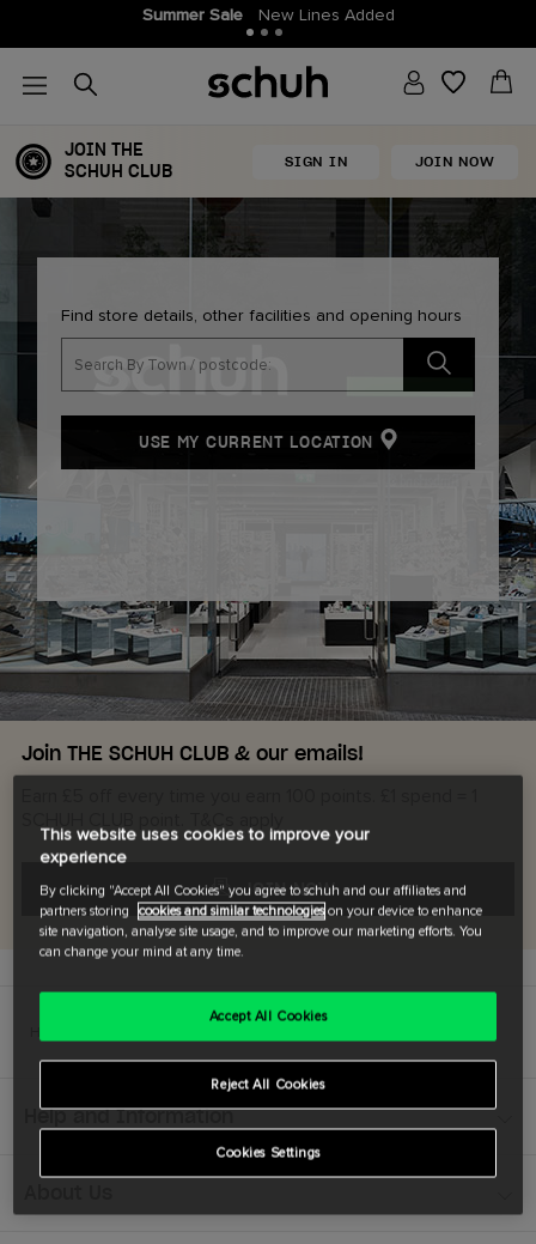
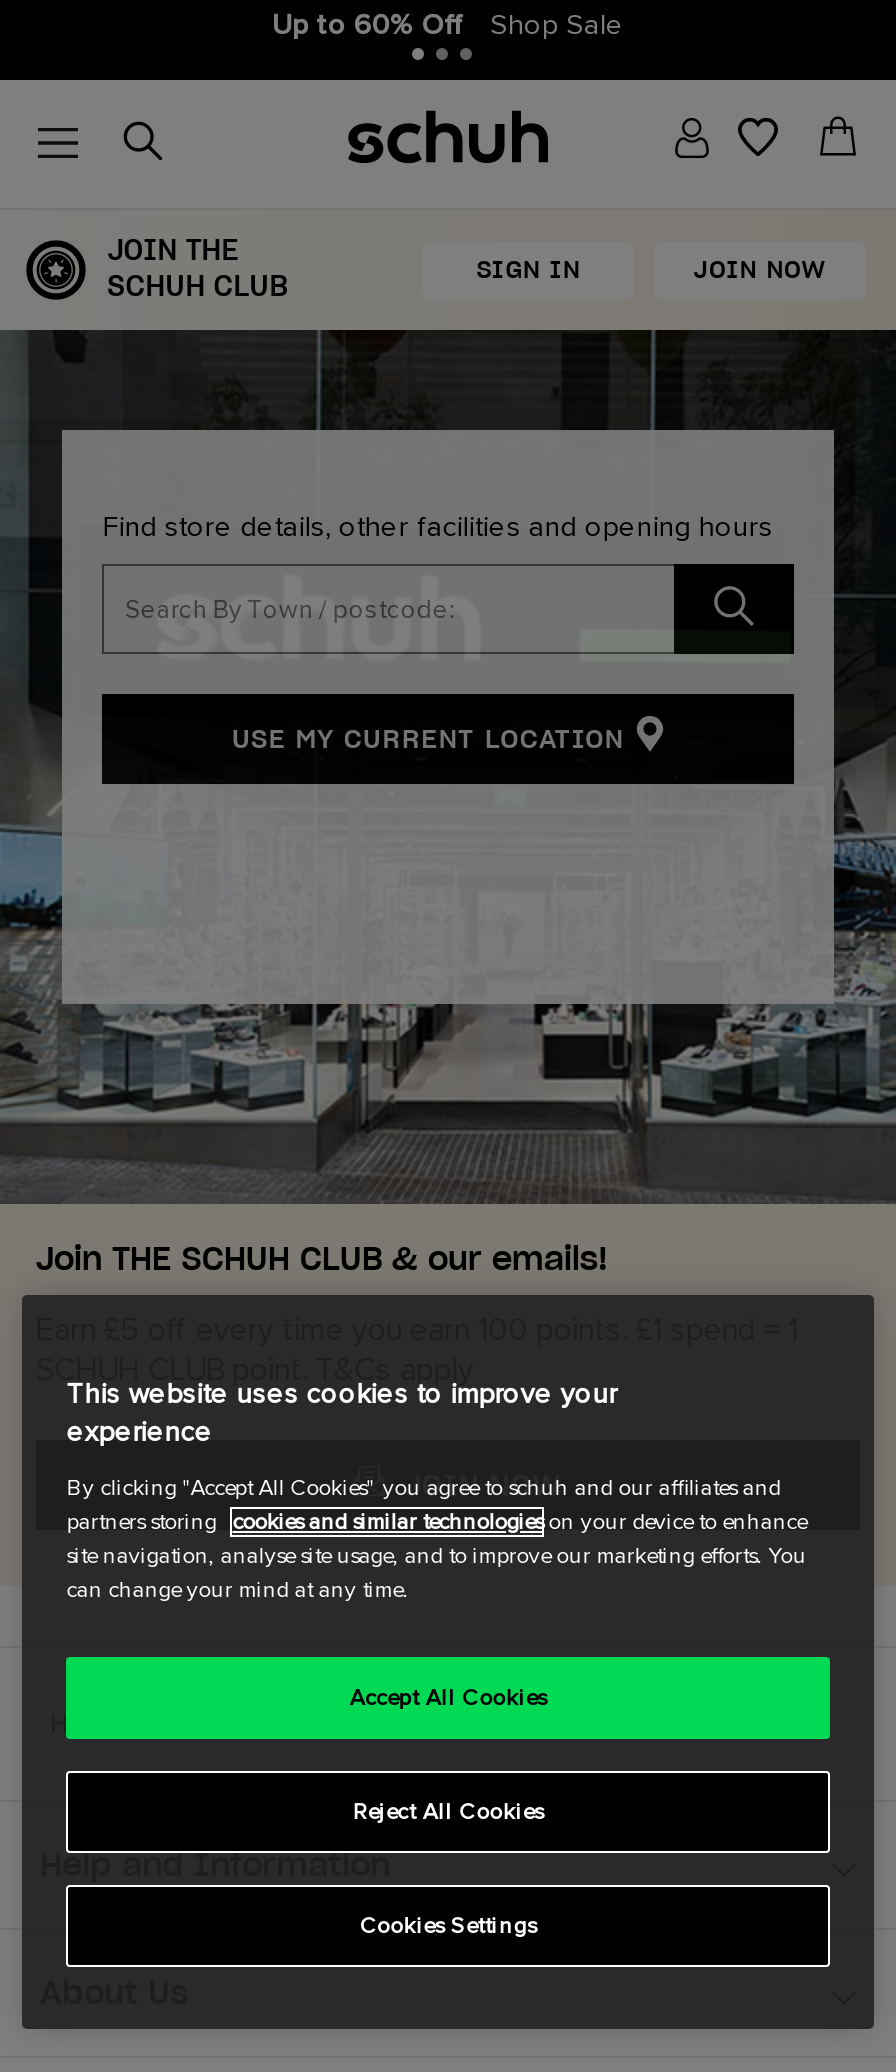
- Summer Sale
- New Lines Added
+ Up to 60% Off
+ Shop Sale
